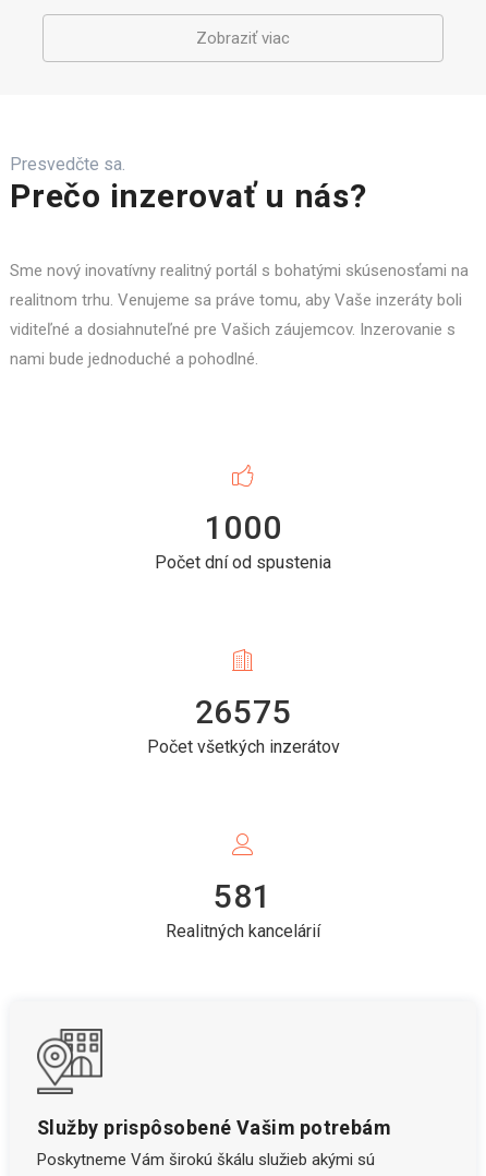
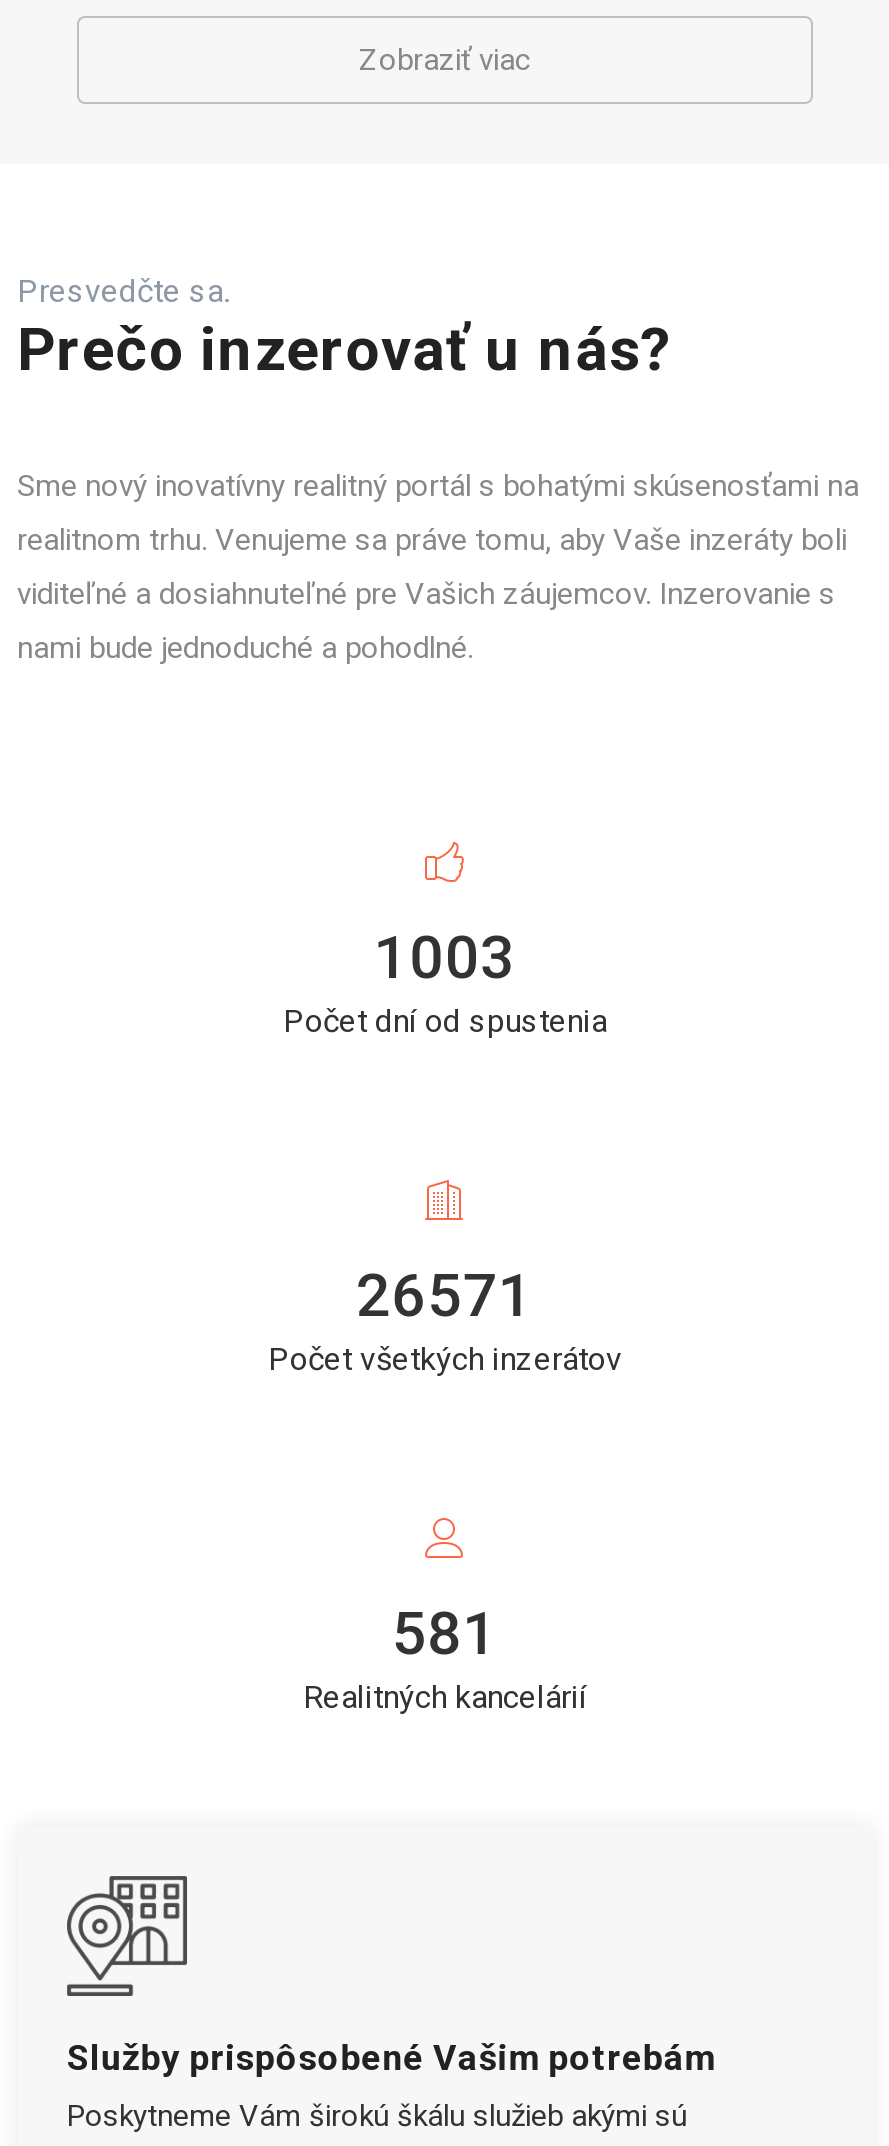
- 1000
+ 1003

- 26575
+ 26571
